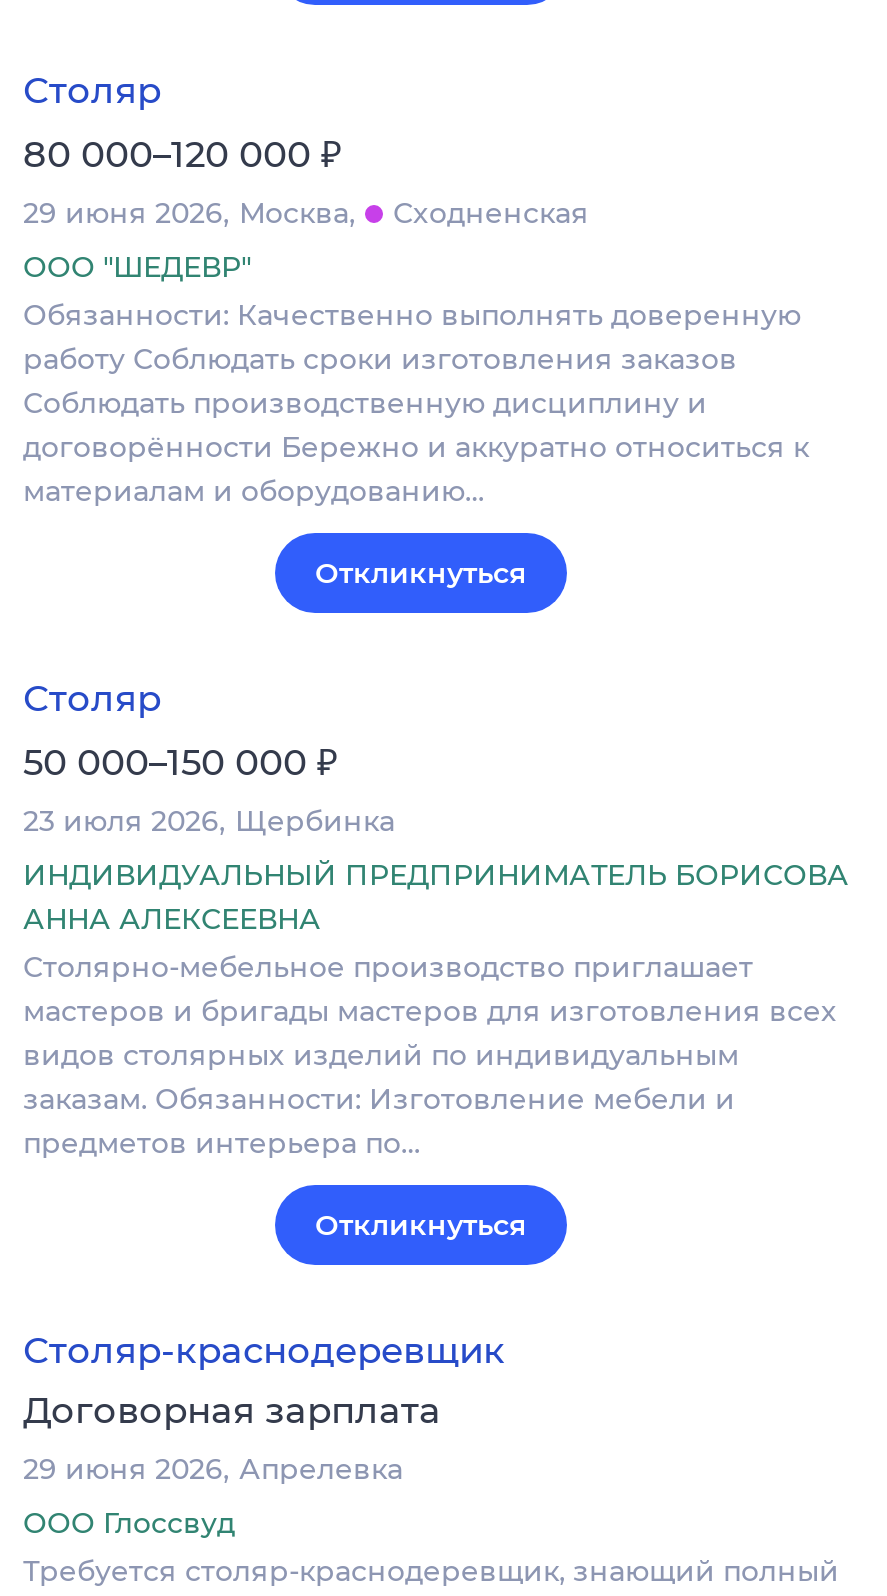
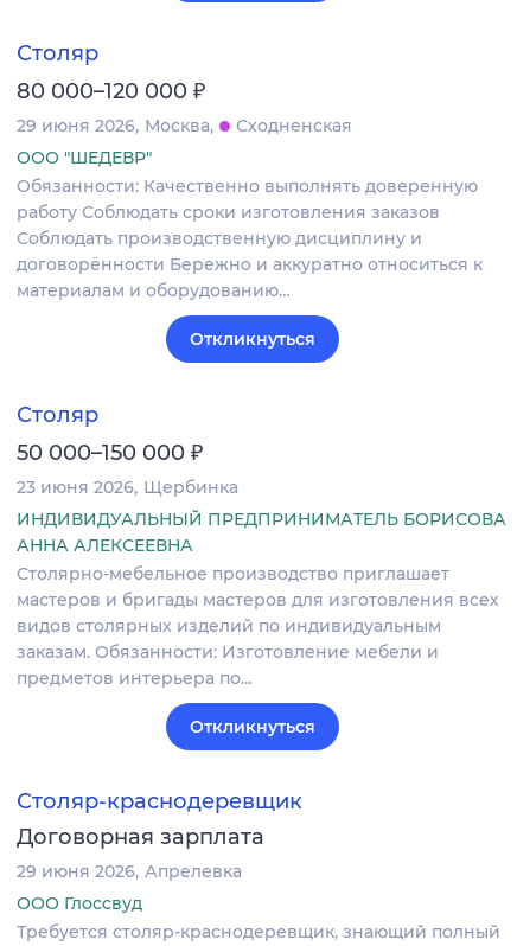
- 23 июля 2026 Щербинка
+ 23 июня 2026 Щербинка
